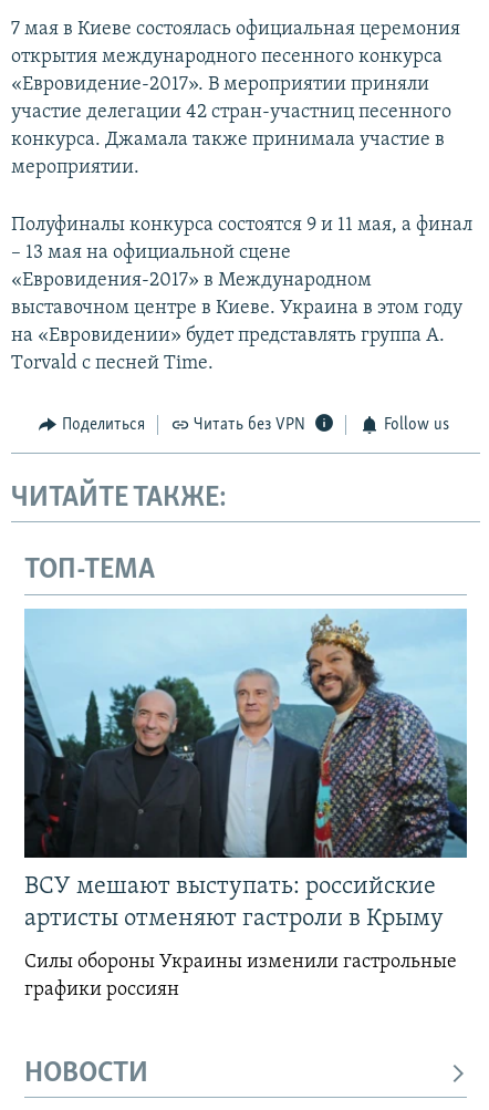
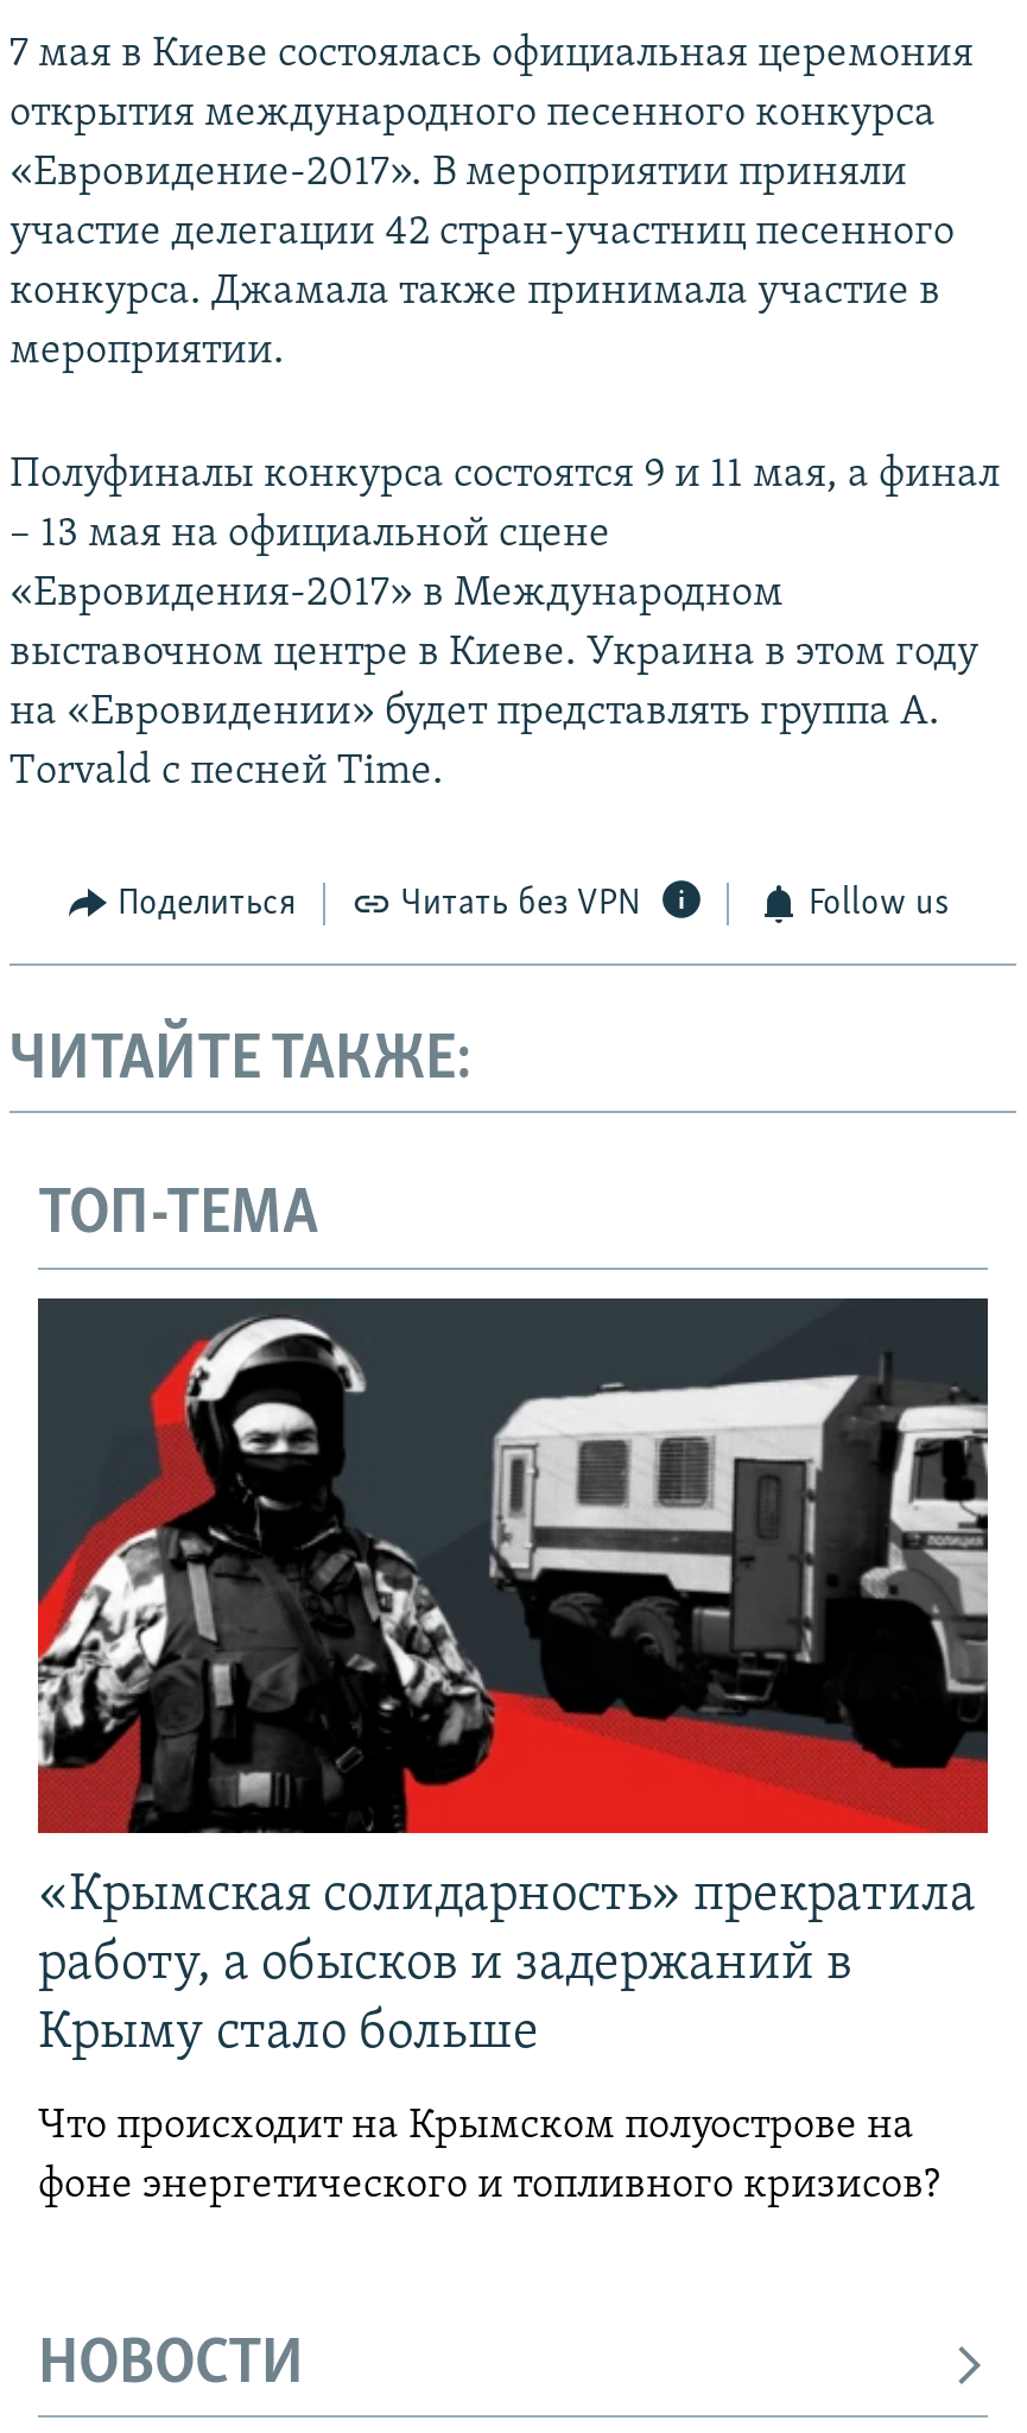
- [image]
- ВСУ мешают выступать: российские
- артисты отменяют гастроли в Крыму
+ [image]
+ «Крымская солидарность» прекратила
+ работу, а обысков и задержаний в
+ Крыму стало больше

- Силы обороны Украины изменили гастрольные
- графики россиян
+ Что происходит на Крымском полуострове на
+ фоне энергетического и топливного кризисов?
